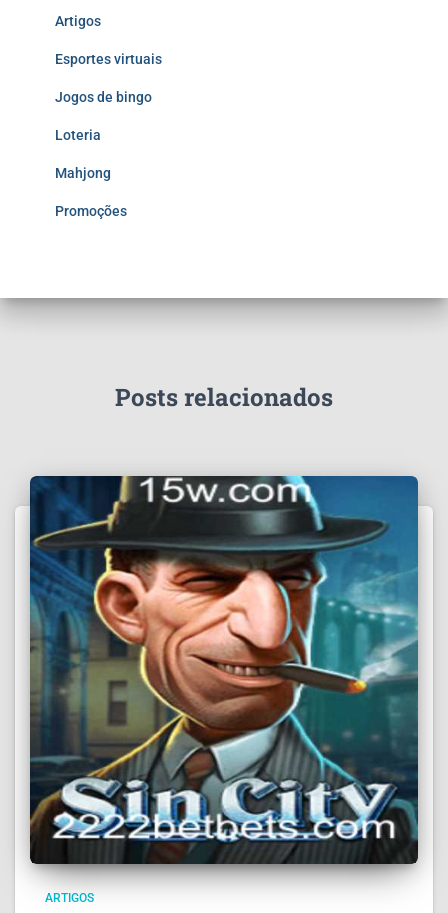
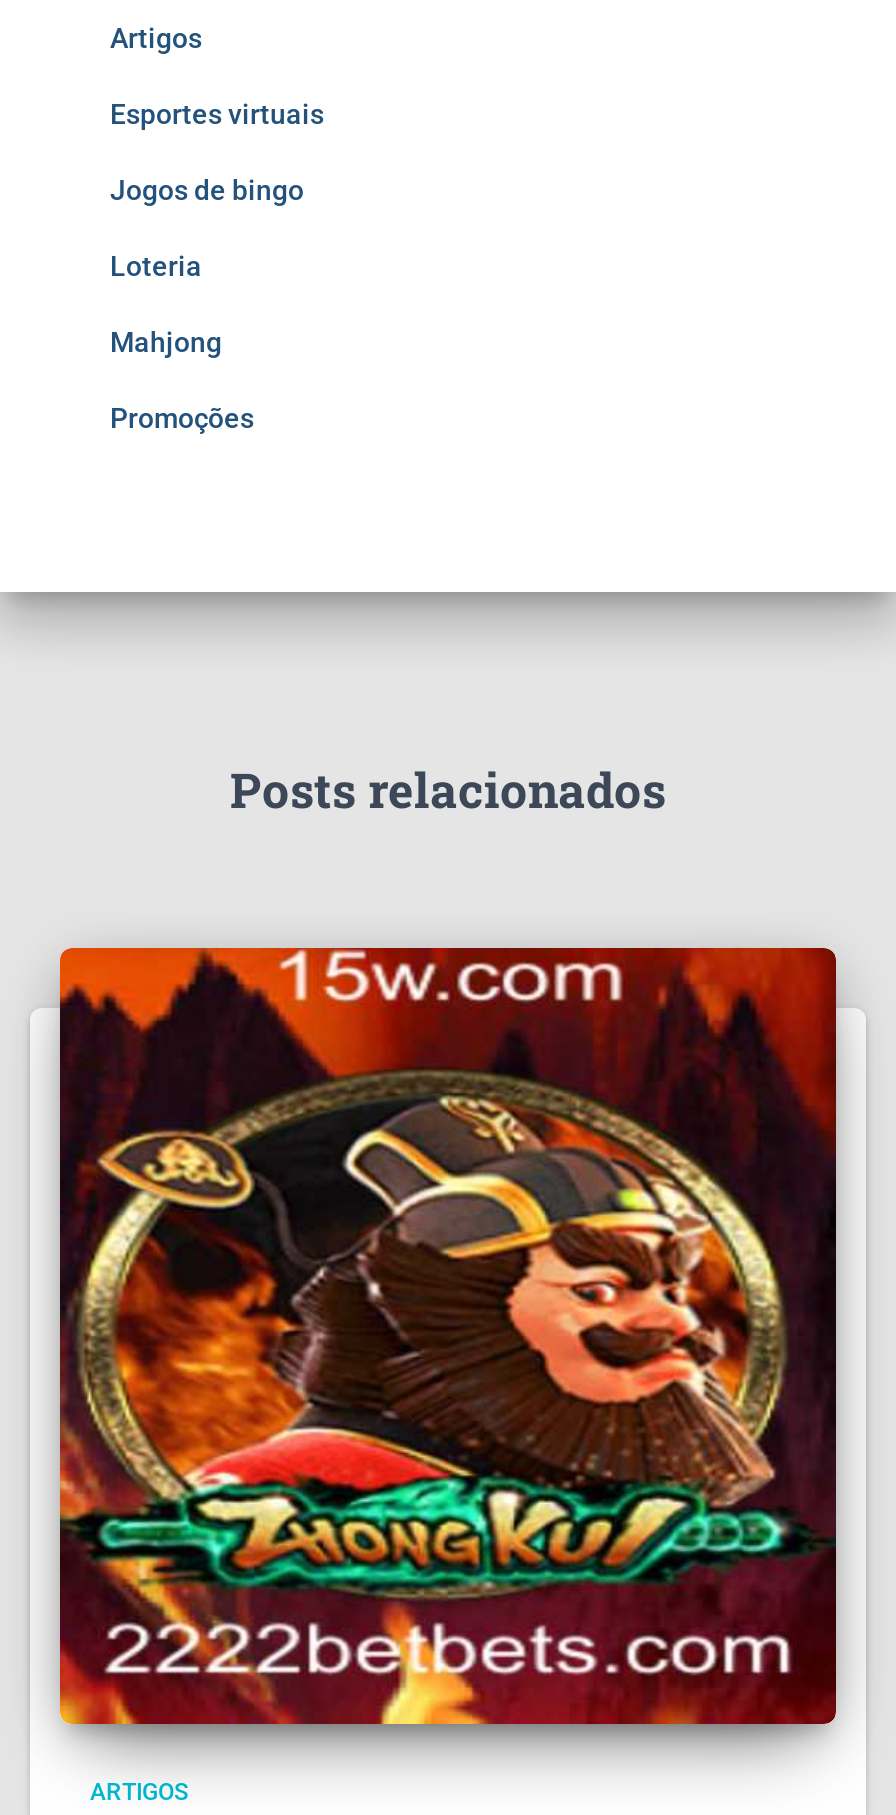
- [image]
+ [image]
